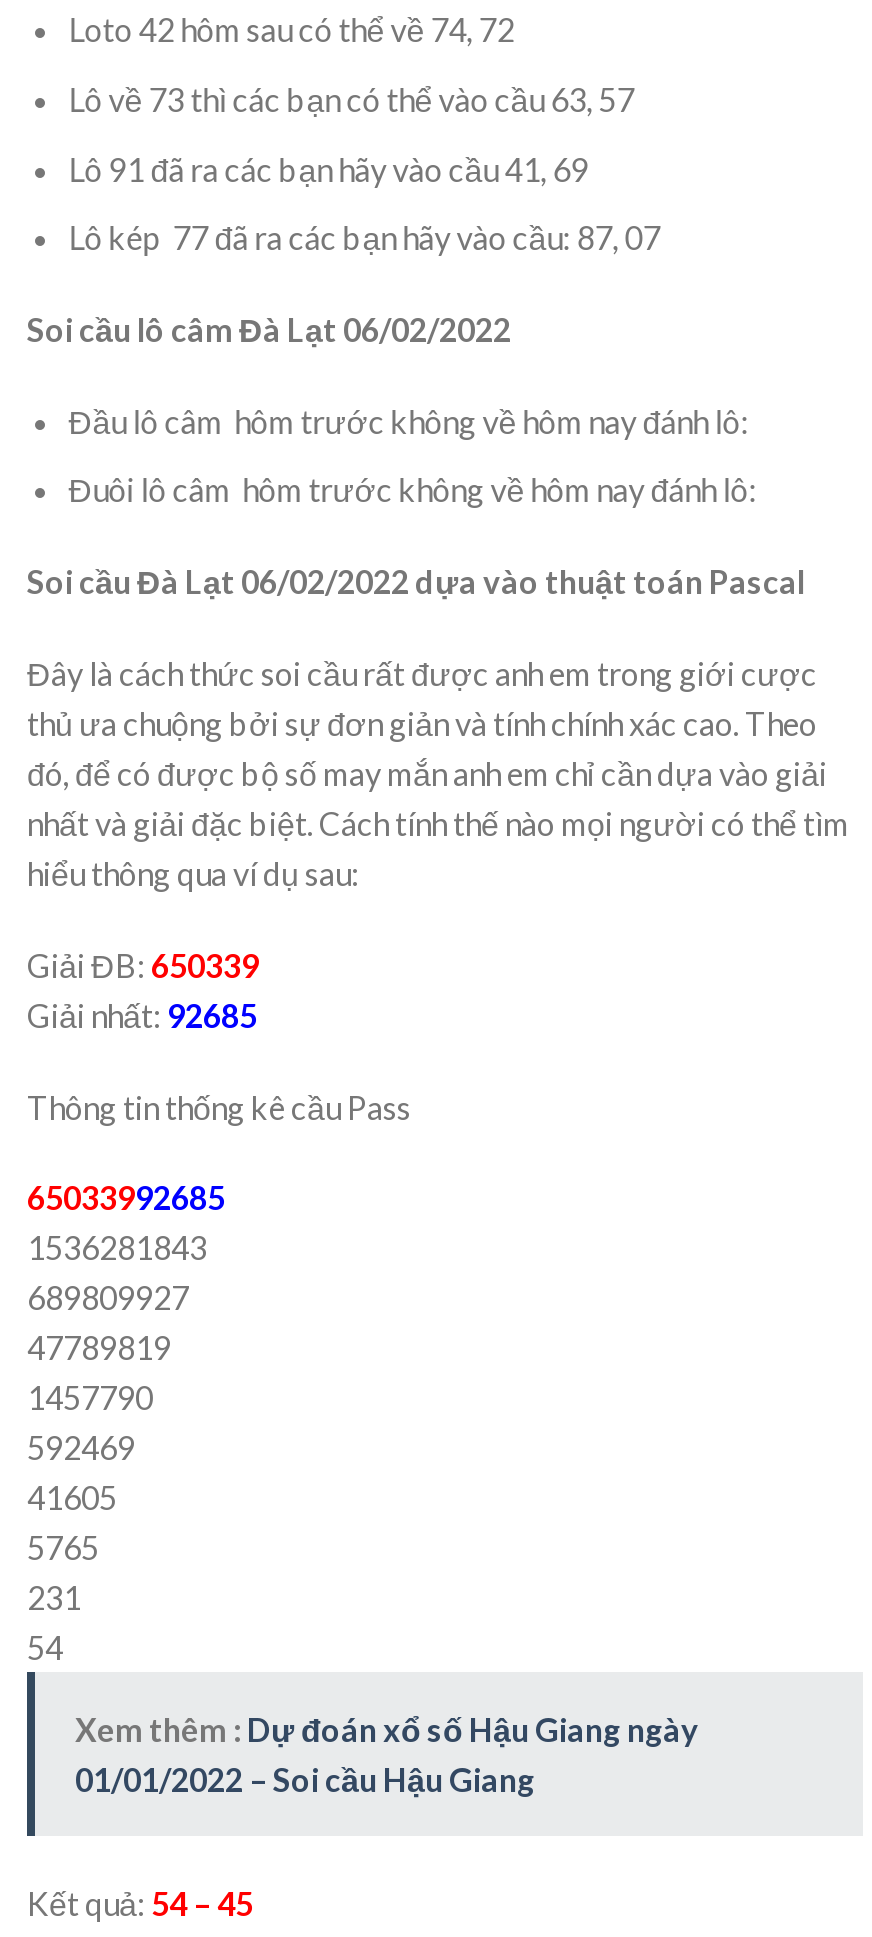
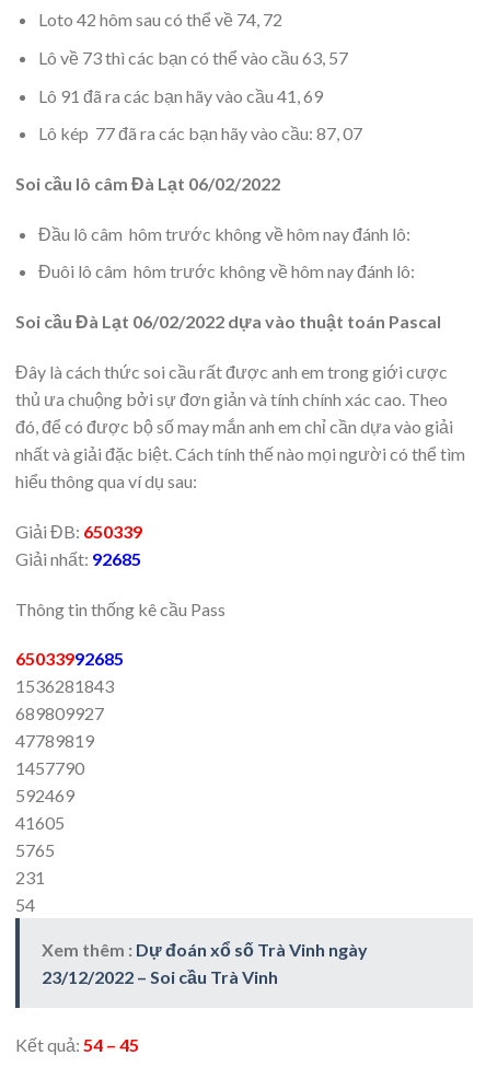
- Xem thêm : Dự đoán xổ số Hậu Giang ngày
+ Xem thêm : Dự đoán xổ số Trà Vinh ngày

- 01/01/2022 – Soi cầu Hậu Giang
+ 23/12/2022 – Soi cầu Trà Vinh
